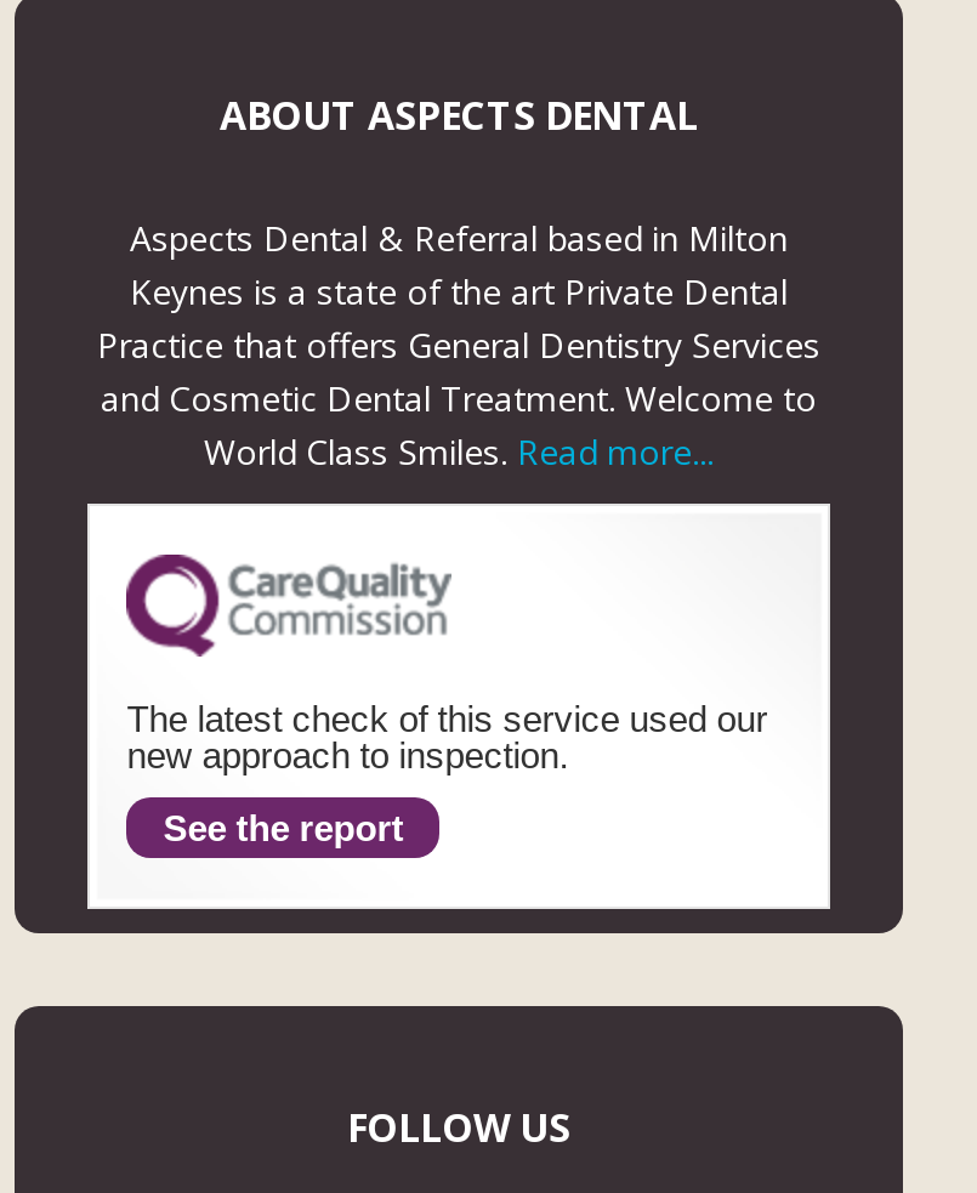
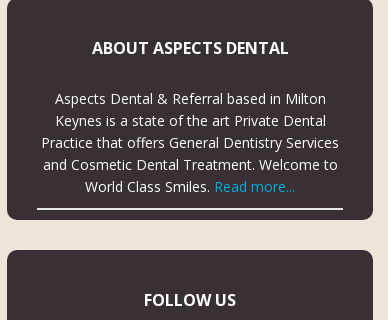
- [image]
- The latest check of this service used our
- new approach to inspection.
- See the report
